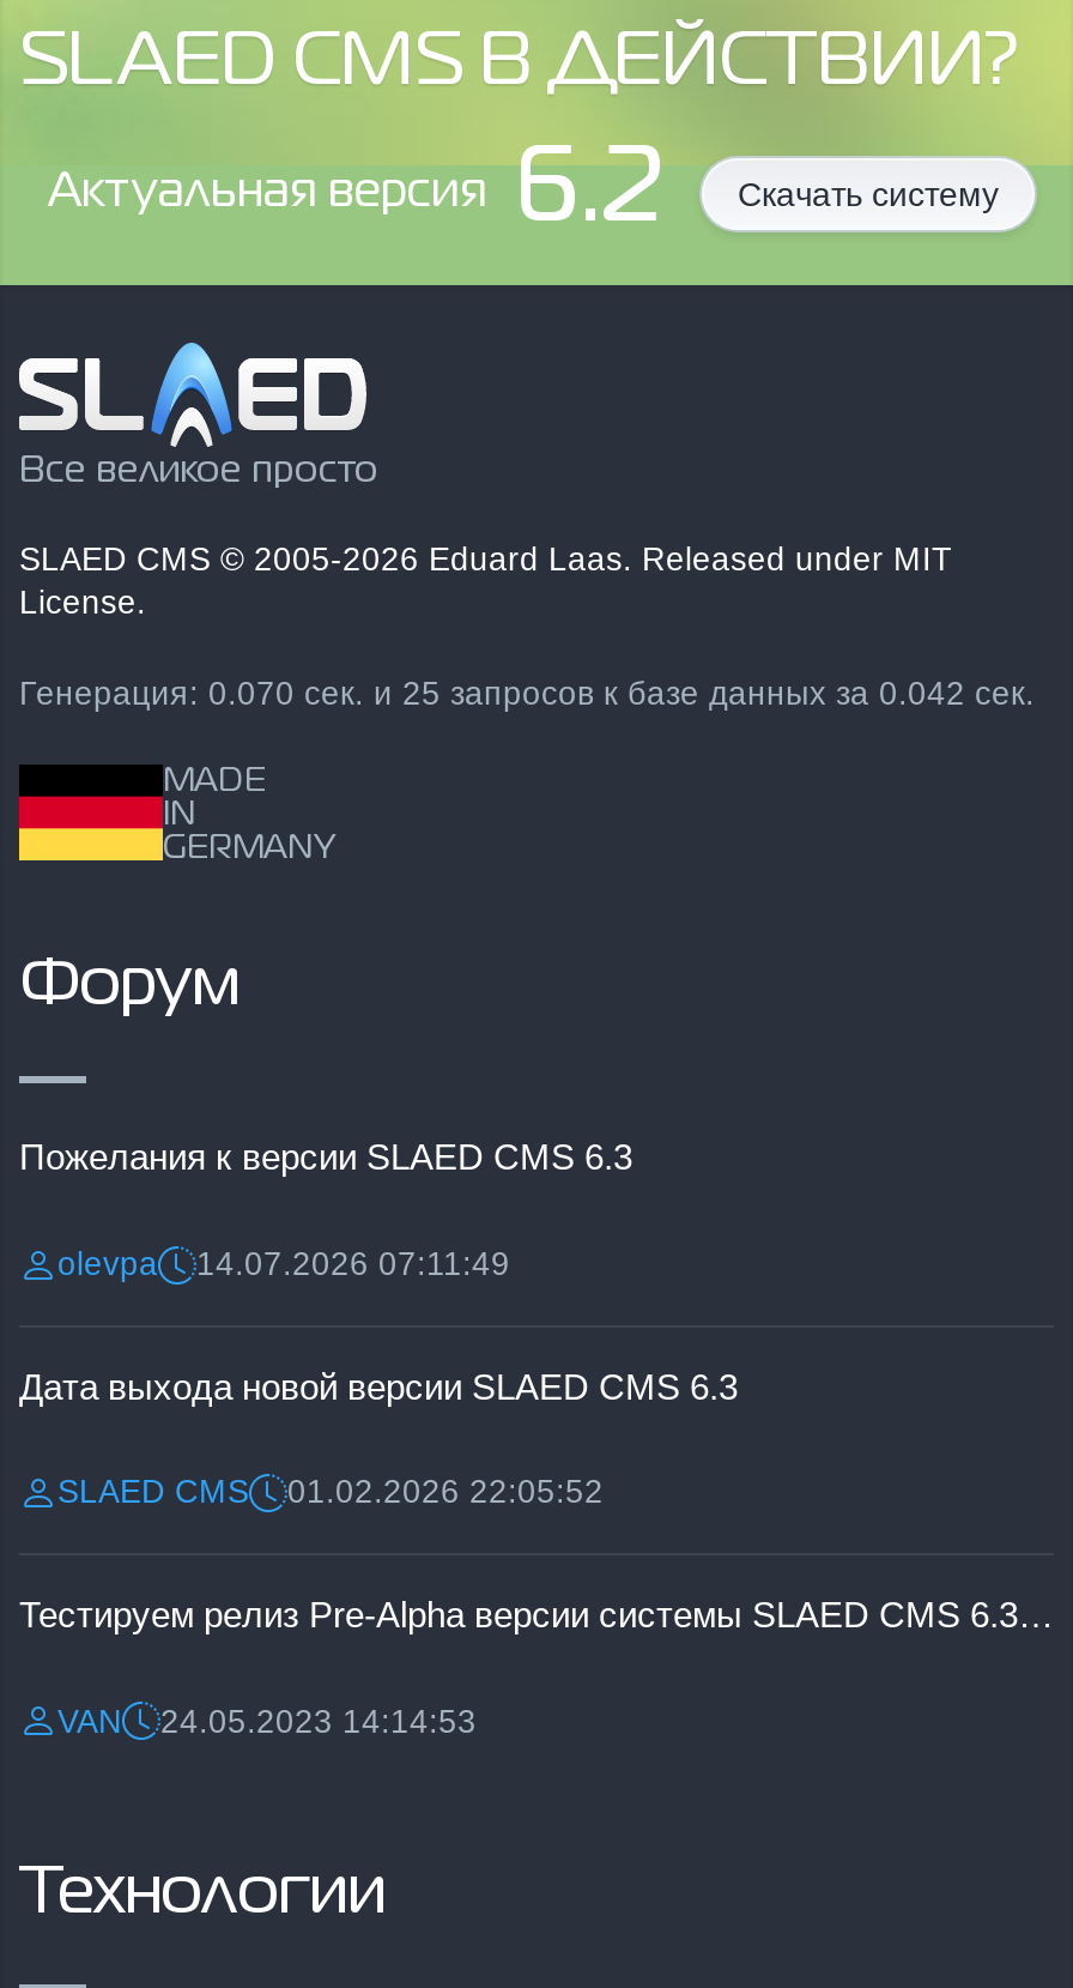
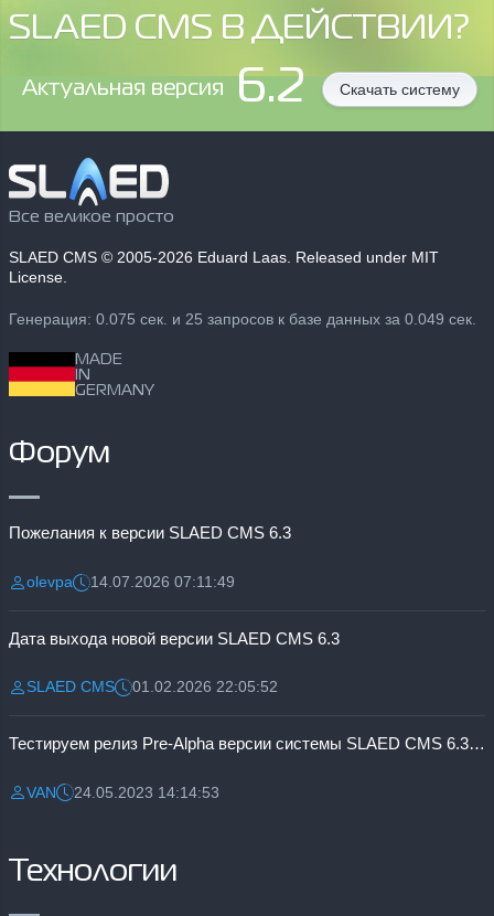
- Генерация: 0.070 сек. и 25 запросов к базе данных за 0.042 сек.
+ Генерация: 0.075 сек. и 25 запросов к базе данных за 0.049 сек.
